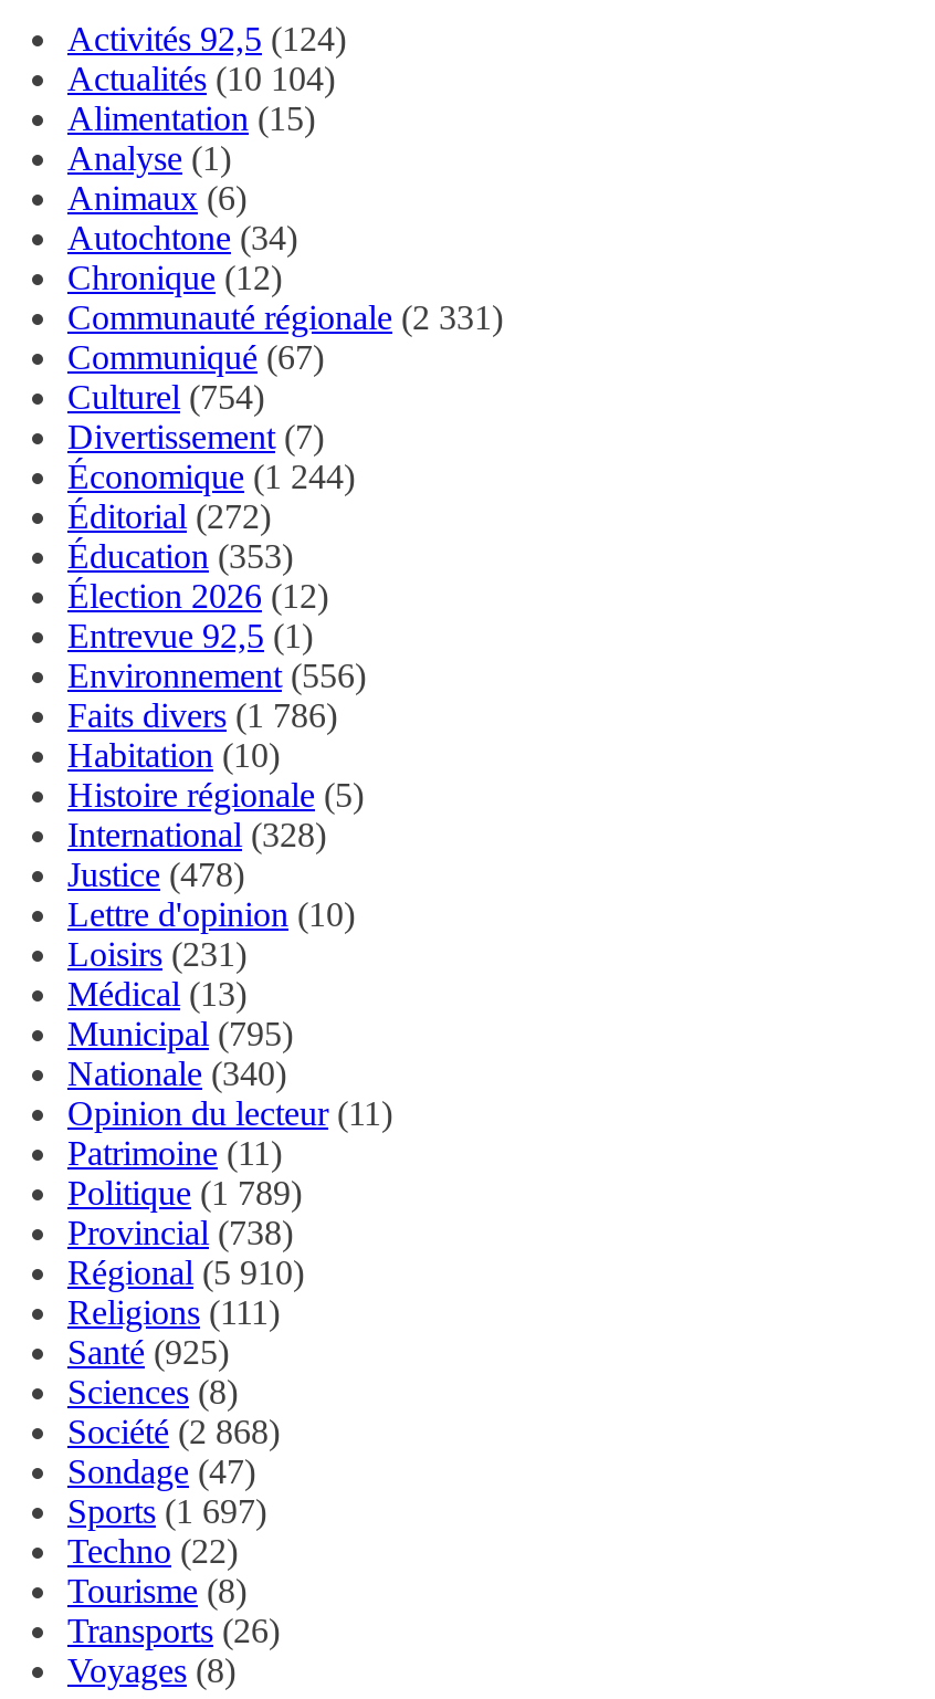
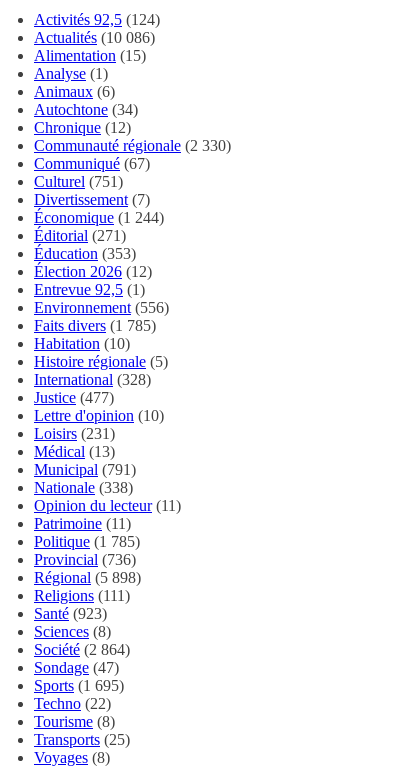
- Actualités (10 104)
+ Actualités (10 086)

- Communauté régionale (2 331)
+ Communauté régionale (2 330)

- Culturel (754)
+ Culturel (751)

- Éditorial (272)
+ Éditorial (271)

- Faits divers (1 786)
+ Faits divers (1 785)

- Justice (478)
+ Justice (477)

- Municipal (795)
+ Municipal (791)

- Nationale (340)
+ Nationale (338)

- Politique (1 789)
+ Politique (1 785)

- Provincial (738)
+ Provincial (736)

- Régional (5 910)
+ Régional (5 898)

- Santé (925)
+ Santé (923)

- Société (2 868)
+ Société (2 864)

- Sports(1 697)
+ Sports(1 695)

- Transports(26)
+ Transports(25)
